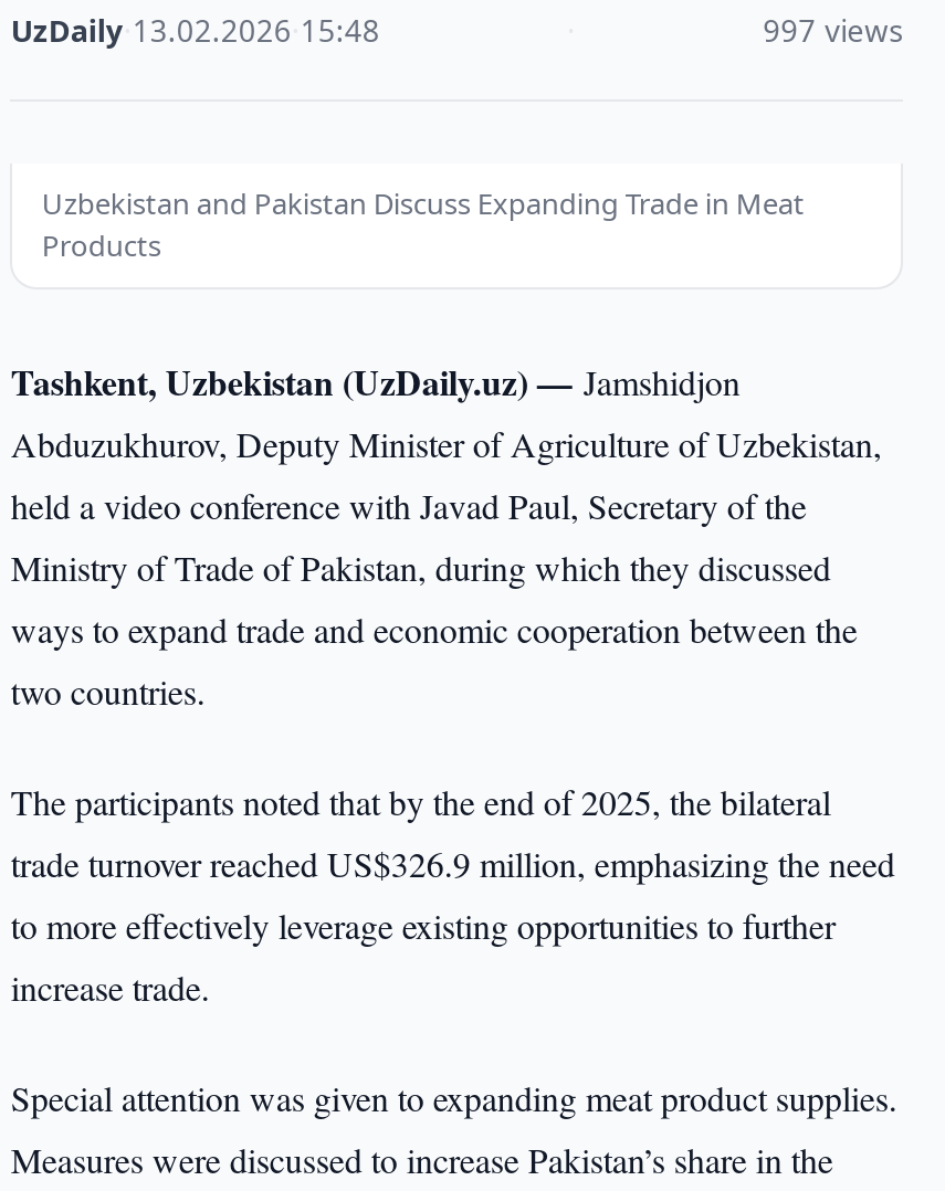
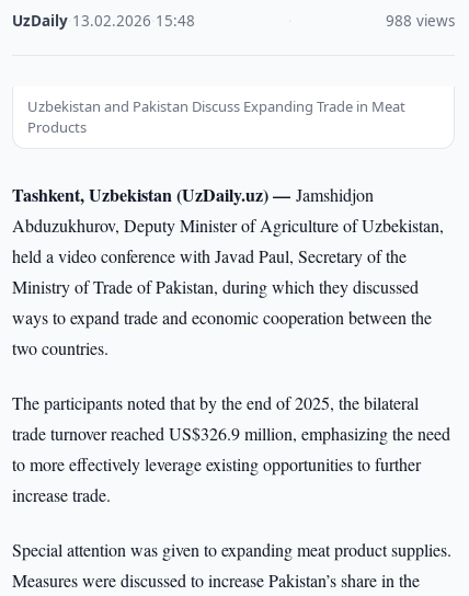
- 997 views
+ 988 views
